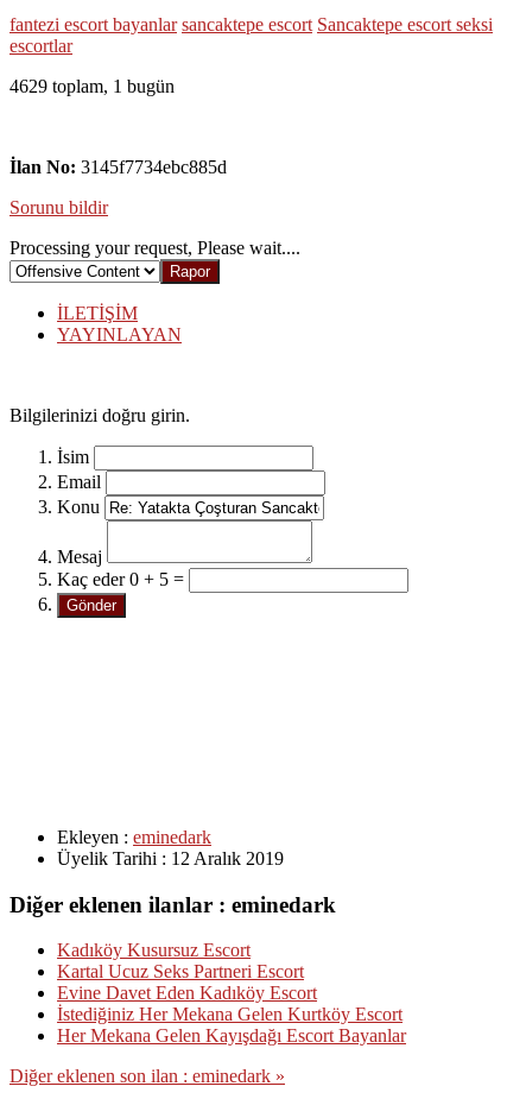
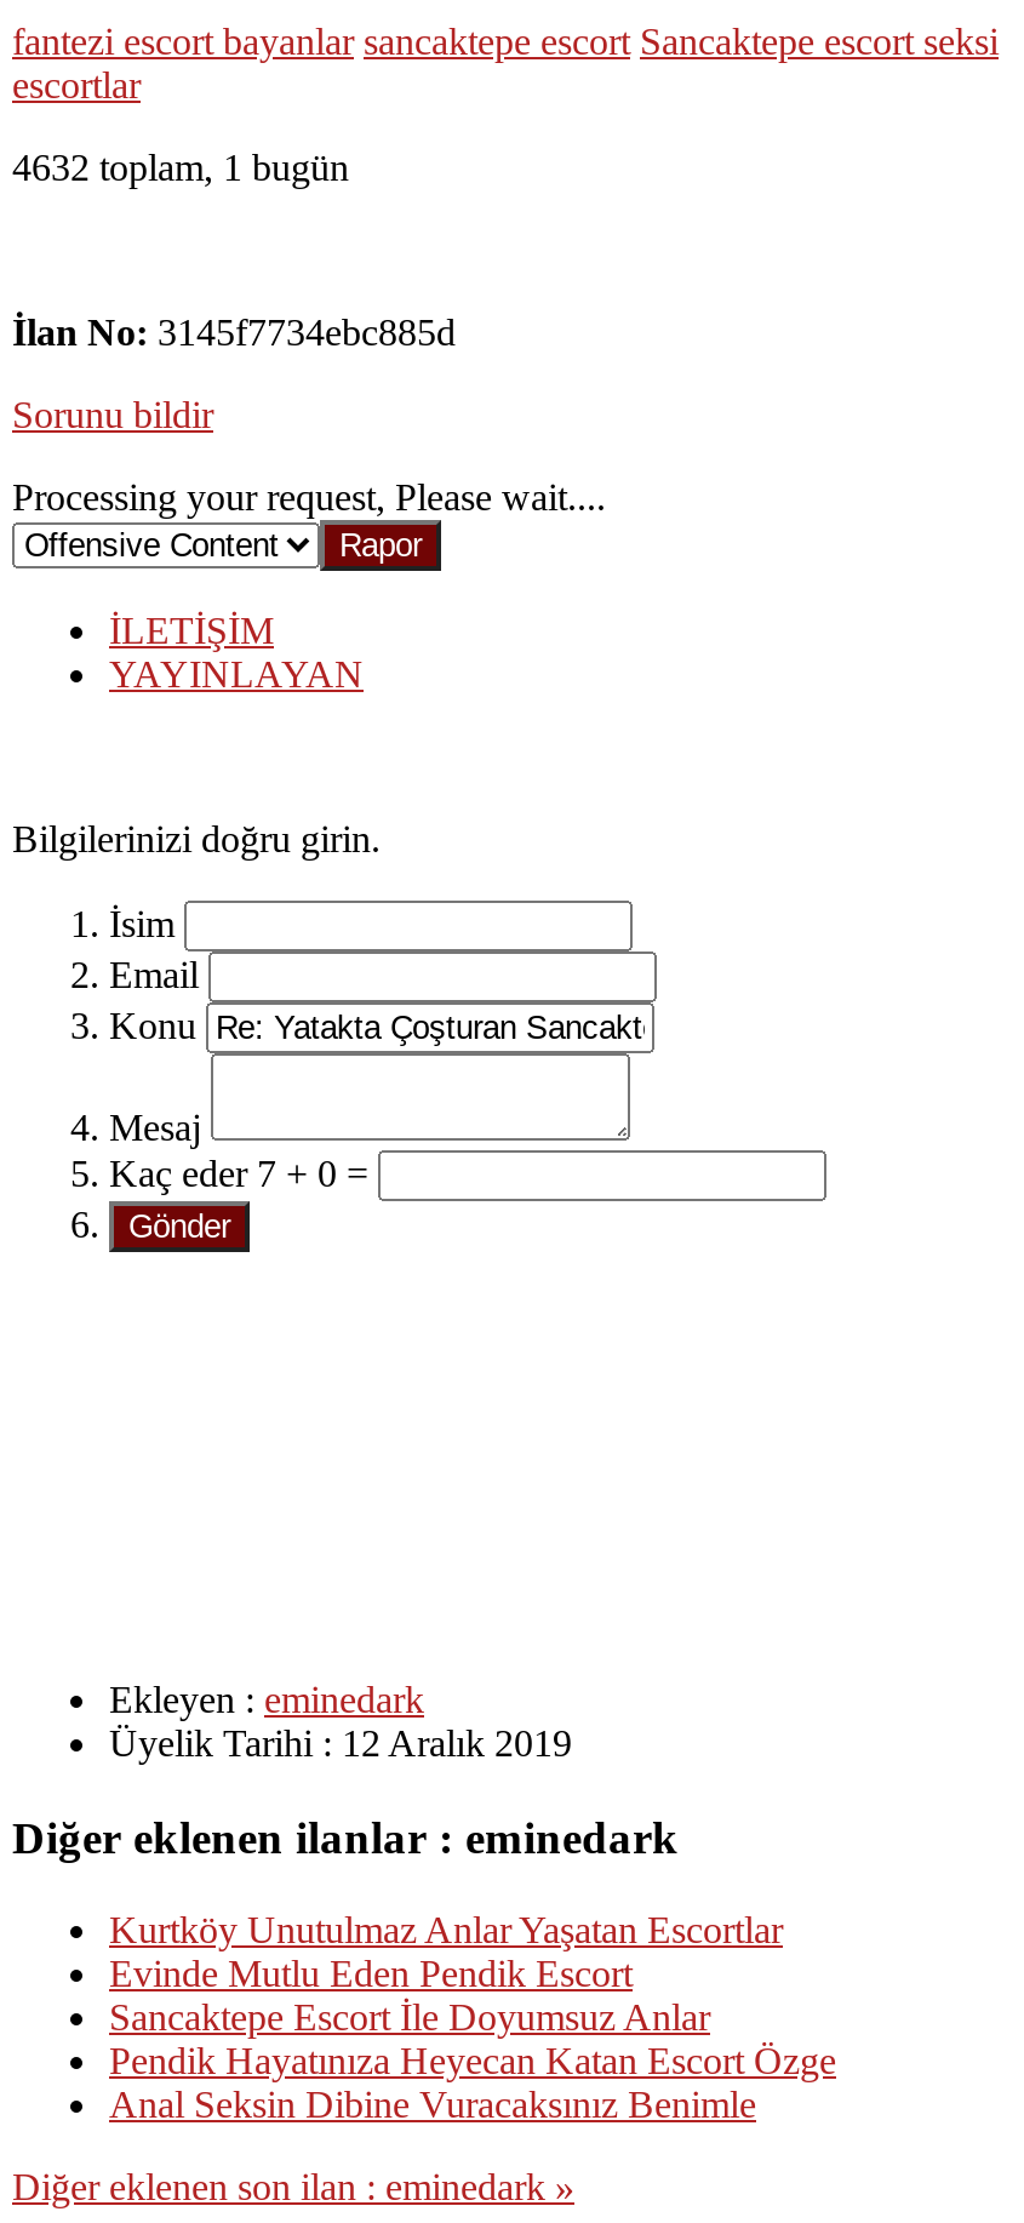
- 4629 toplam, 1 bugün
+ 4632 toplam, 1 bugün

- Kaç eder 0 + 5 =
+ Kaç eder 7 + 0 =

- Kadıköy Kusursuz Escort
- Kartal Ucuz Seks Partneri Escort
- Evine Davet Eden Kadıköy Escort
- İstediğiniz Her Mekana Gelen Kurtköy Escort
- Her Mekana Gelen Kayışdağı Escort Bayanlar
+ Kurtköy Unutulmaz Anlar Yaşatan Escortlar
+ Evinde Mutlu Eden Pendik Escort
+ Sancaktepe Escort İle Doyumsuz Anlar
+ Pendik Hayatınıza Heyecan Katan Escort Özge
+ Anal Seksin Dibine Vuracaksınız Benimle
